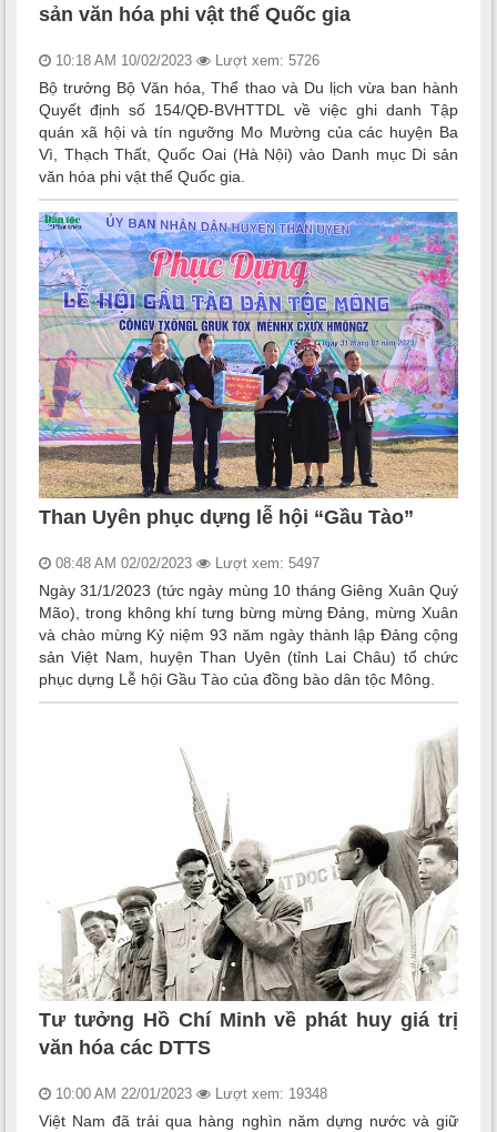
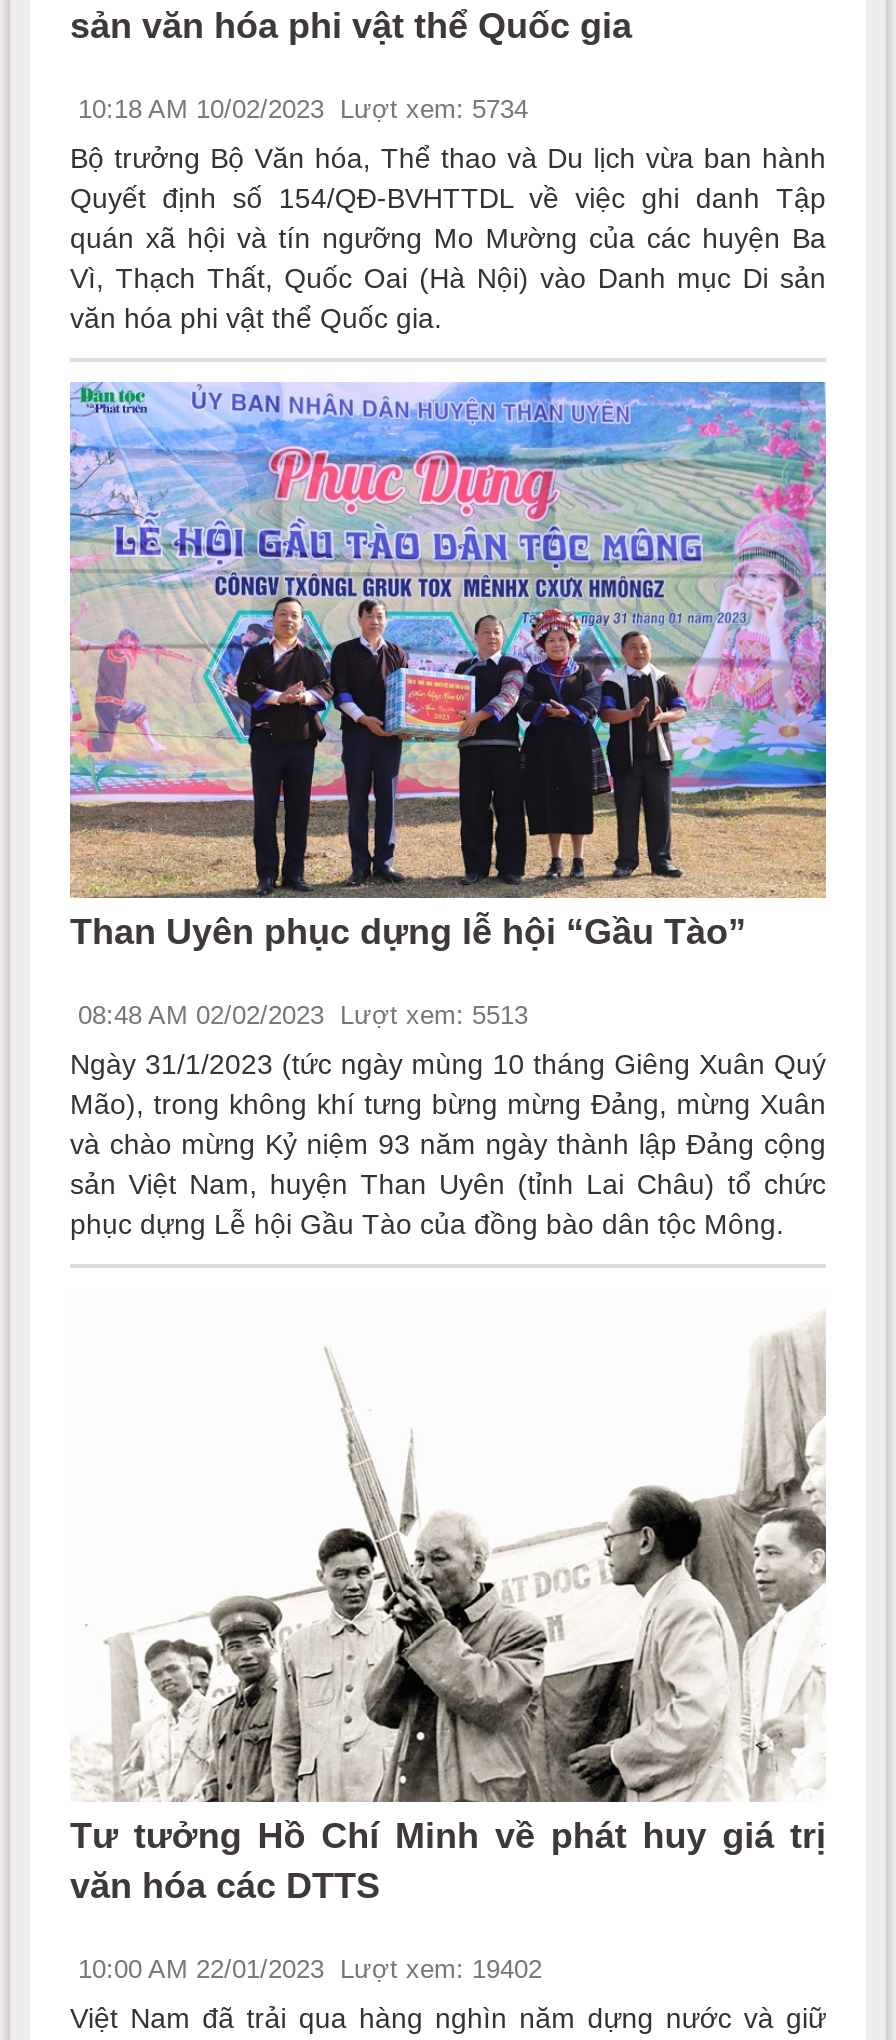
- 10:18 AM 10/02/2023
- Lượt xem: 5726
+ 10:18 AM 10/02/2023 Lượt xem: 5734

- 08:48 AM 02/02/2023
- Lượt xem: 5497
+ 08:48 AM 02/02/2023 Lượt xem: 5513

- 10:00 AM 22/01/2023
- Lượt xem: 19348
+ 10:00 AM 22/01/2023 Lượt xem: 19402
